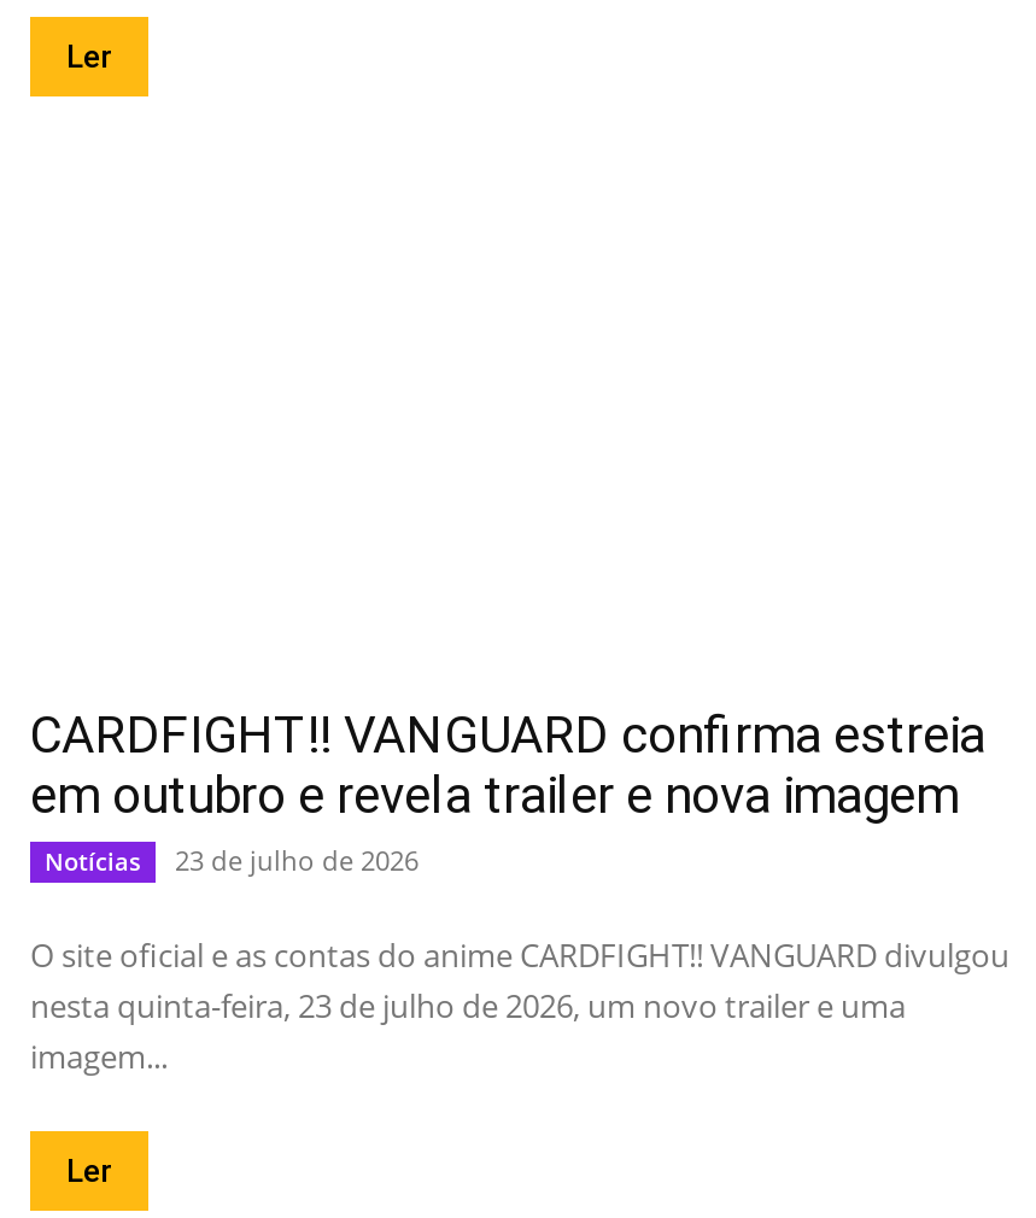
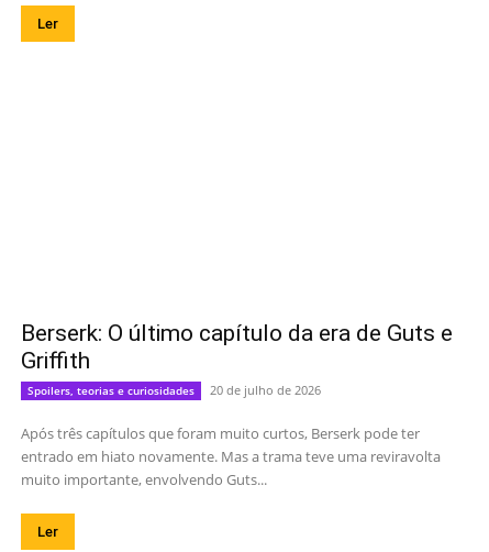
- CARDFIGHT!! VANGUARD confirma estreia
- em outubro e revela trailer e nova imagem
- Notícias
- 23 de julho de 2026
+ Berserk: O último capítulo da era de Guts e
+ Griffith
+ Spoilers, teorias e curiosidades
+ 20 de julho de 2026

- O site oficial e as contas do anime CARDFIGHT!! VANGUARD divulgou
- nesta quinta-feira, 23 de julho de 2026, um novo trailer e uma
- imagem...
+ Após três capítulos que foram muito curtos, Berserk pode ter
+ entrado em hiato novamente. Mas a trama teve uma reviravolta
+ muito importante, envolvendo Guts...
